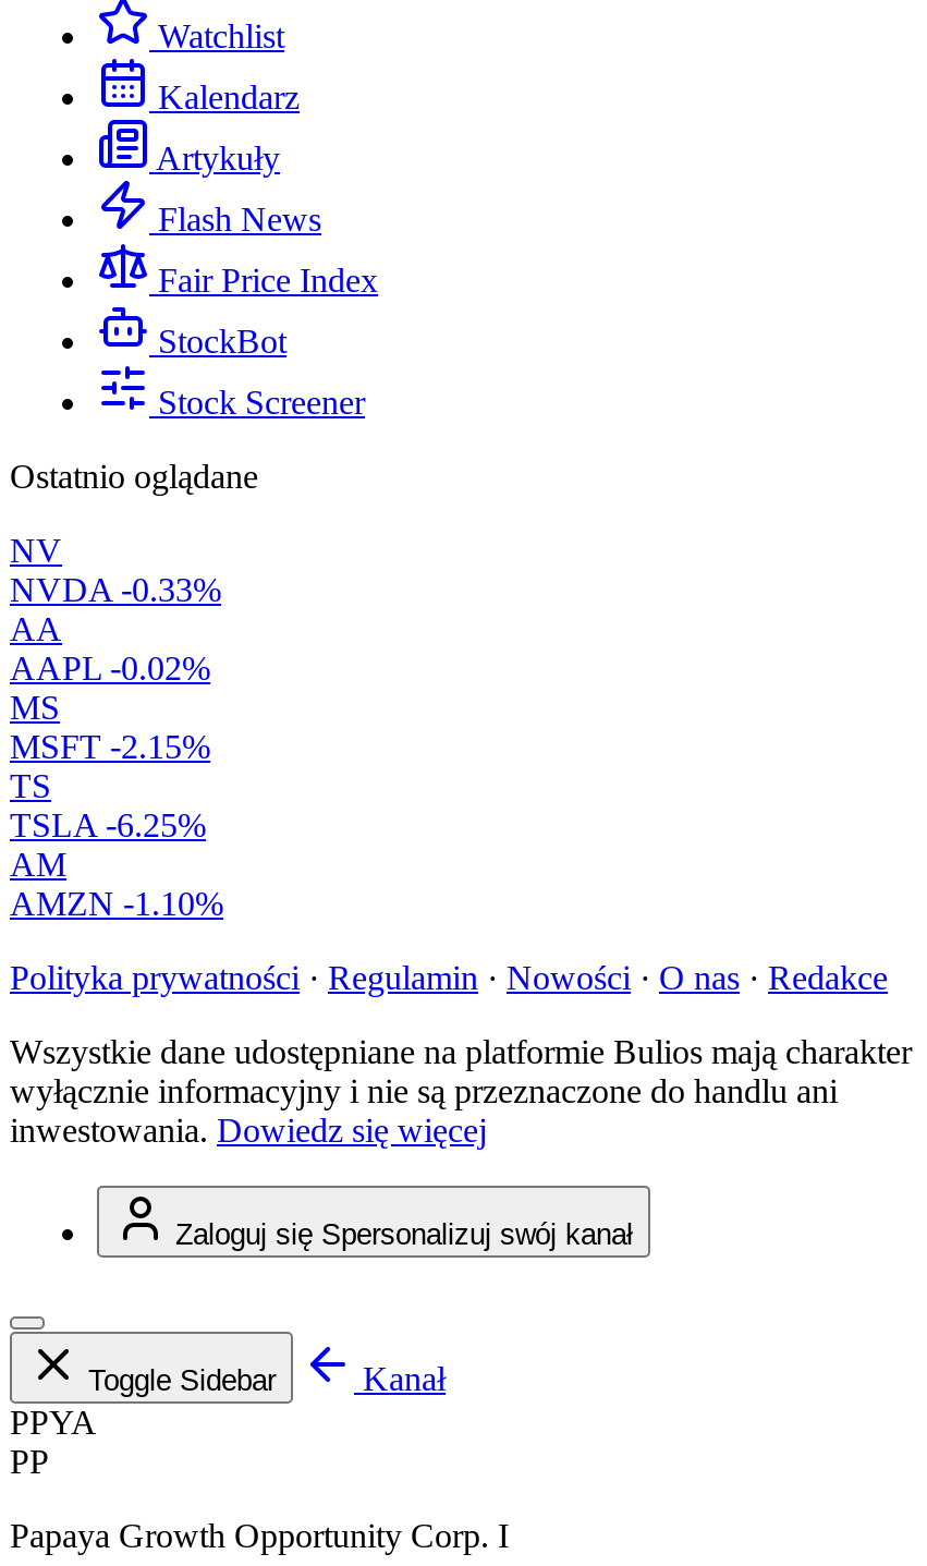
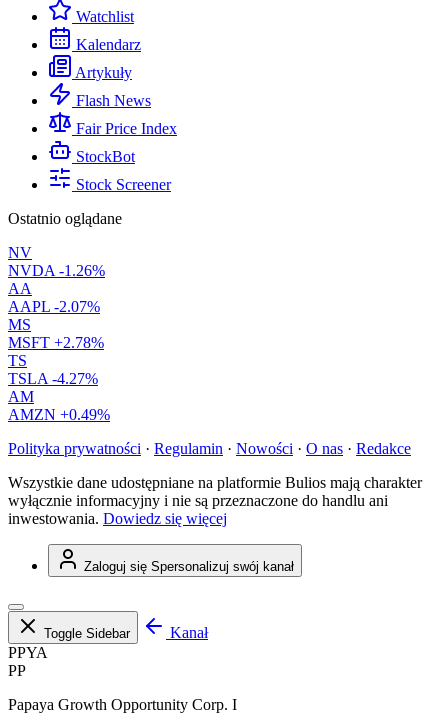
- NVDA -0.33%
+ NVDA -1.26%

- AAPL -0.02%
+ AAPL -2.07%

- MSFT -2.15%
+ MSFT +2.78%

- TSLA -6.25%
+ TSLA -4.27%

- AMZN -1.10%
+ AMZN +0.49%
